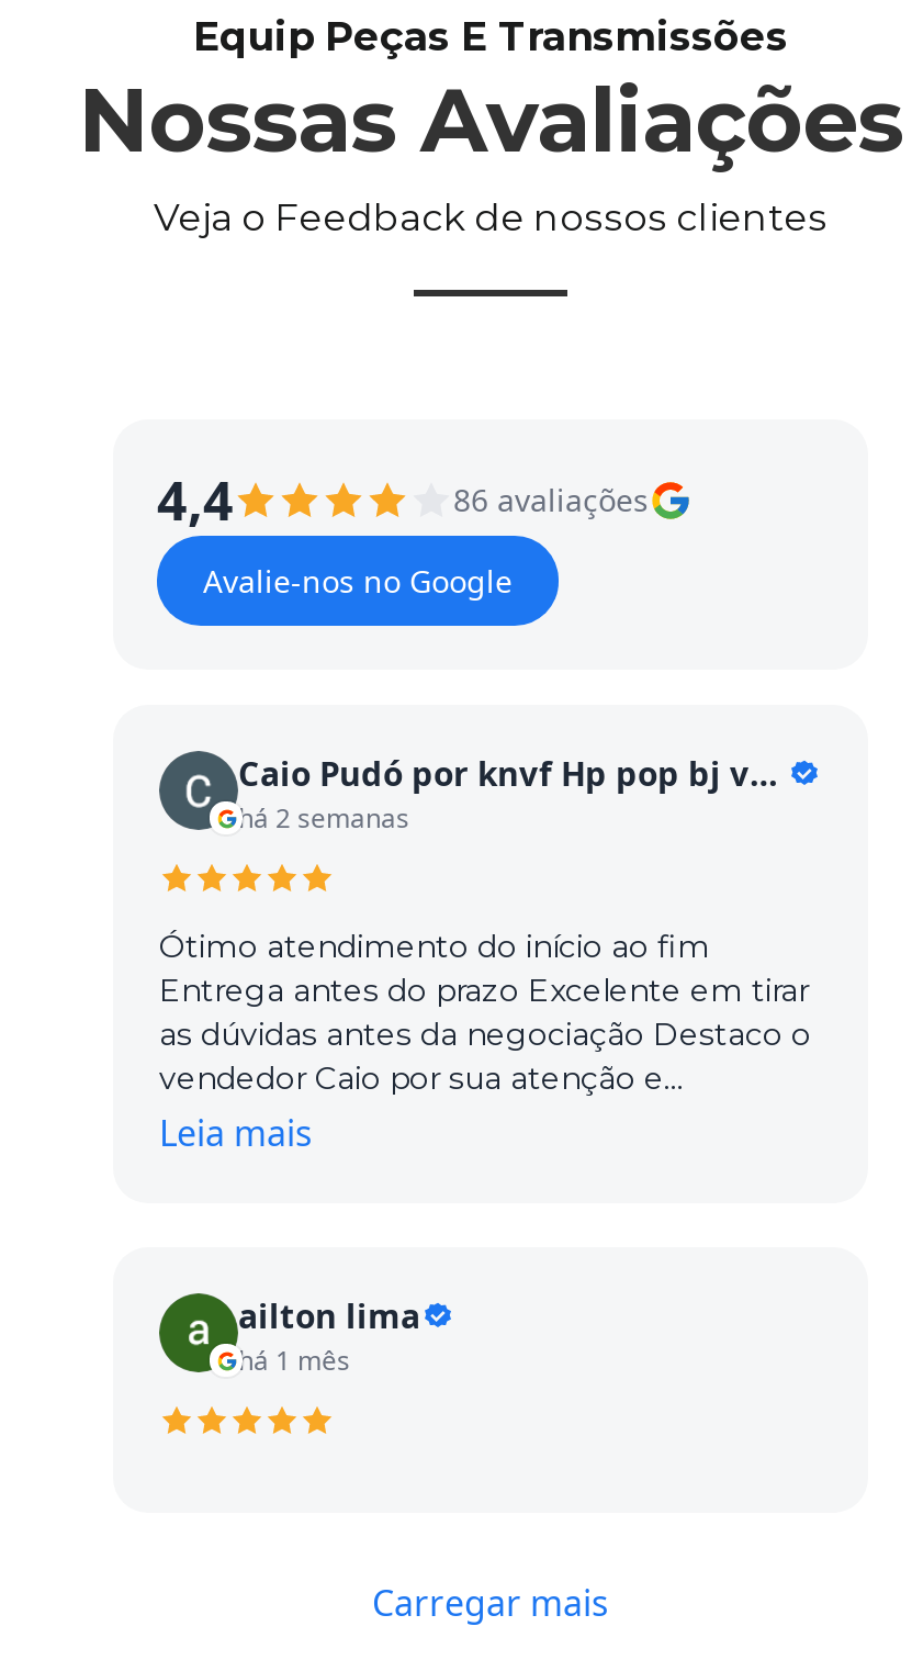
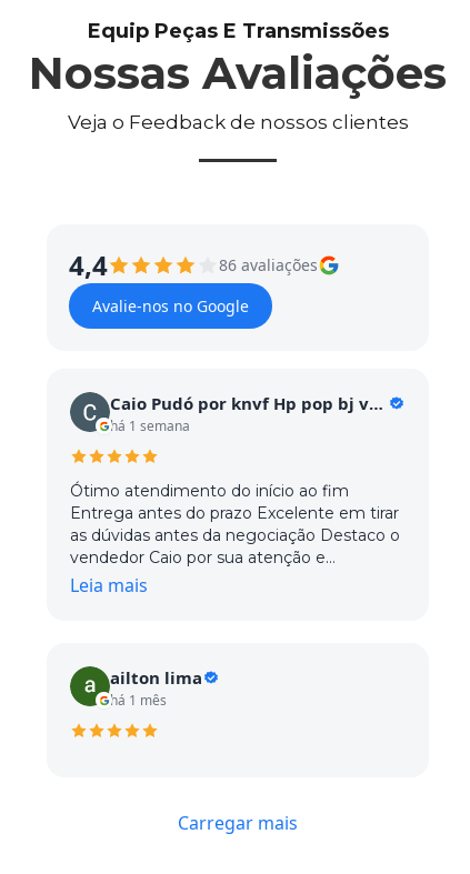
- há 2 semanas
+ há 1 semana
